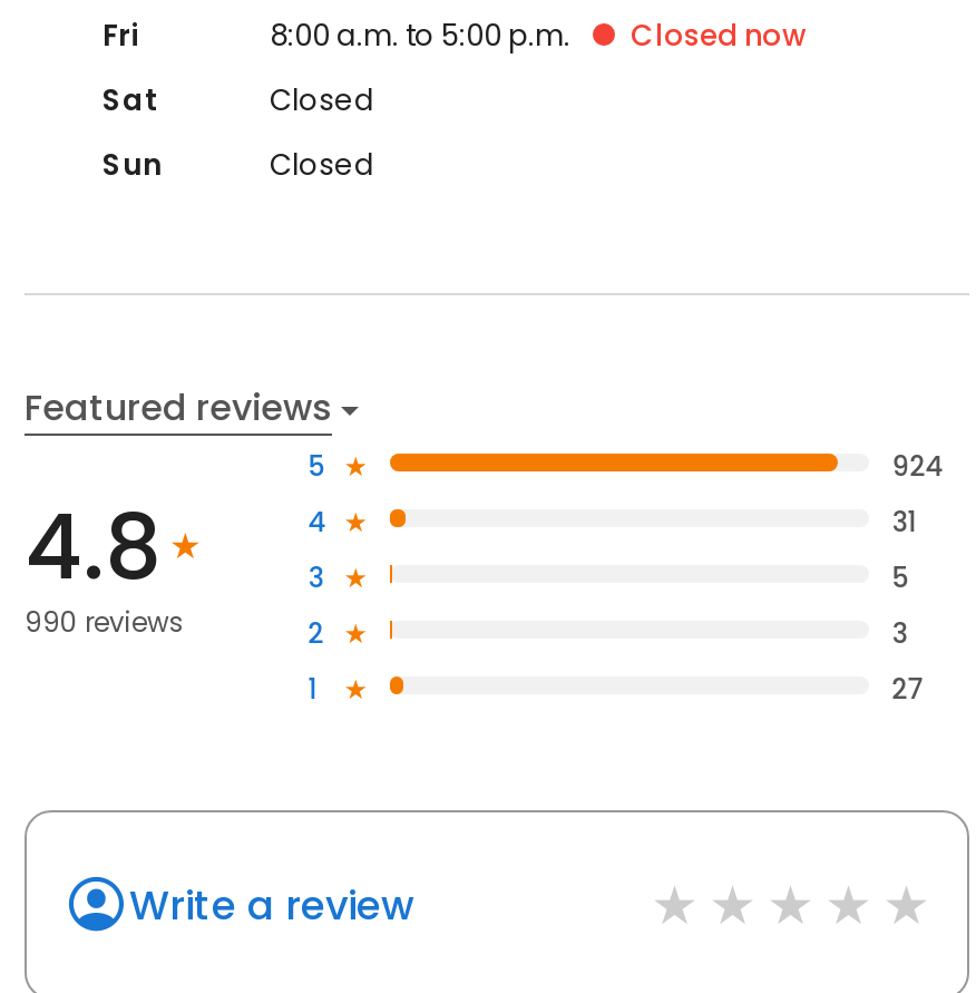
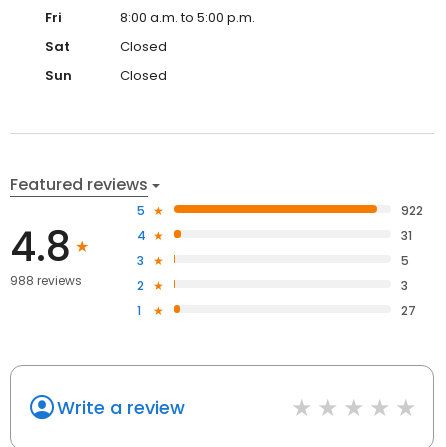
- Closed now

- 924
+ 922

- 990 reviews
+ 988 reviews
